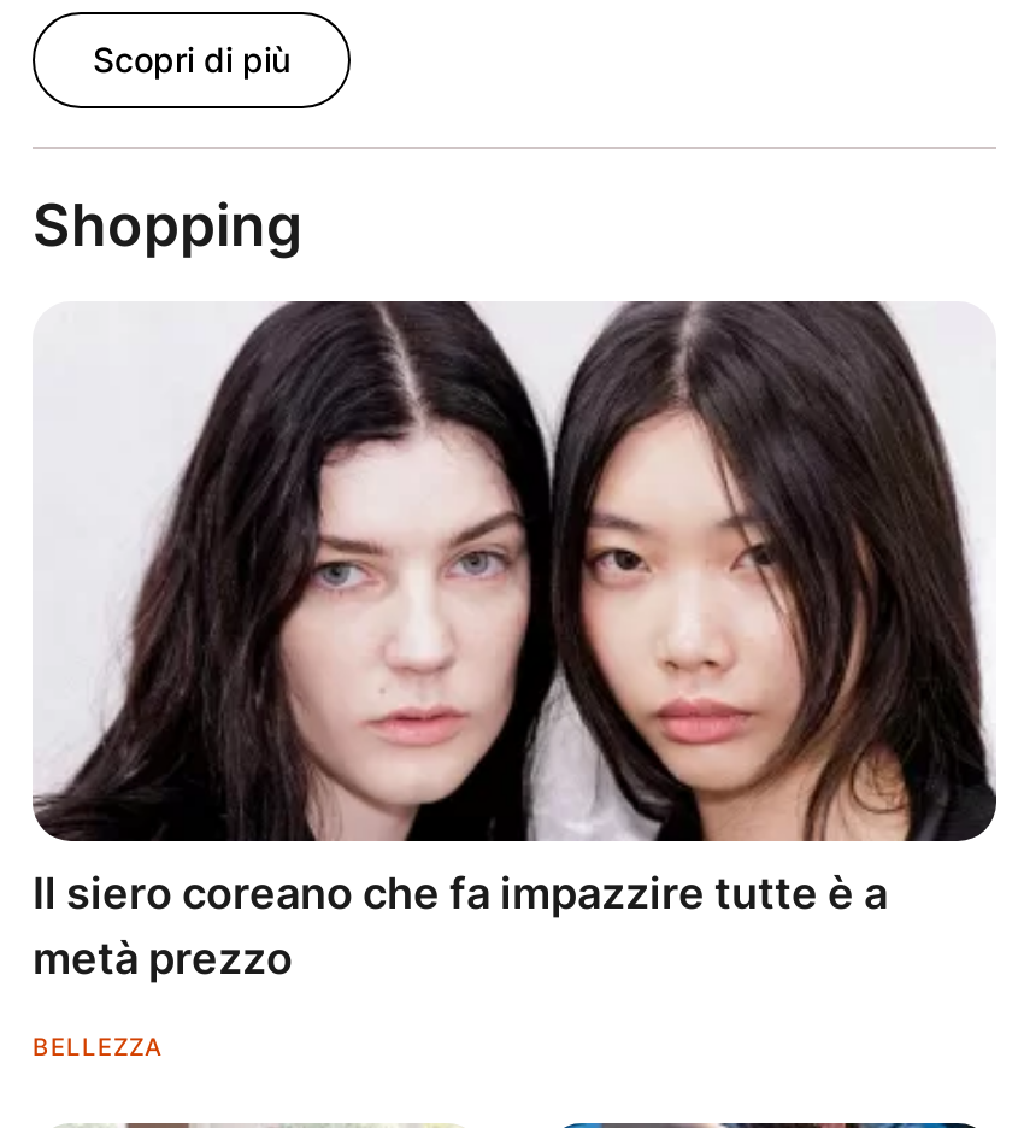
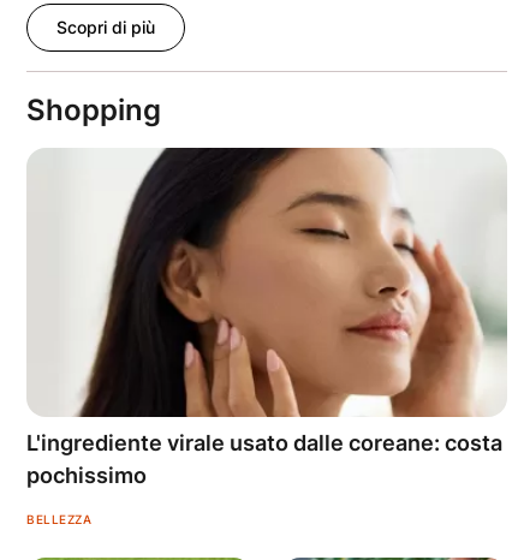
- [image]
- Il siero coreano che fa impazzire tutte è a
- metà prezzo
+ [image]
+ L'ingrediente virale usato dalle coreane: costa
+ pochissimo
